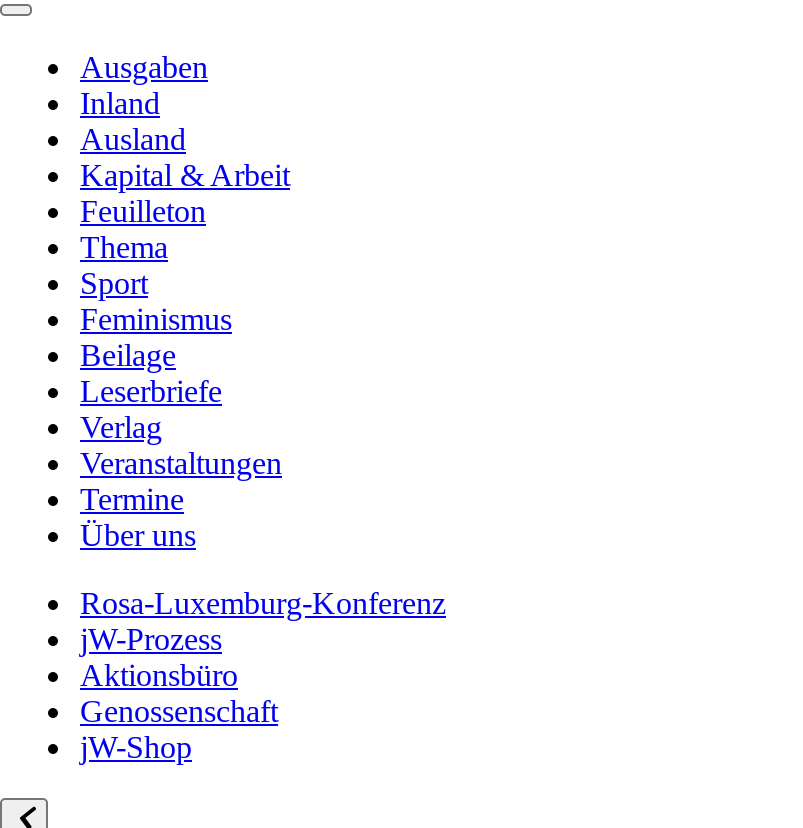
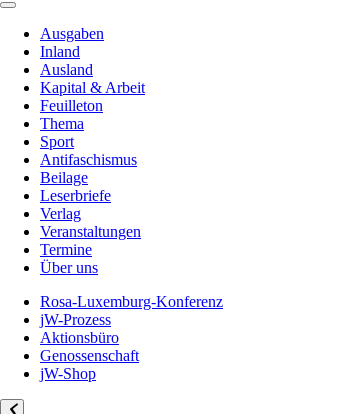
- Feminismus
+ Antifaschismus
